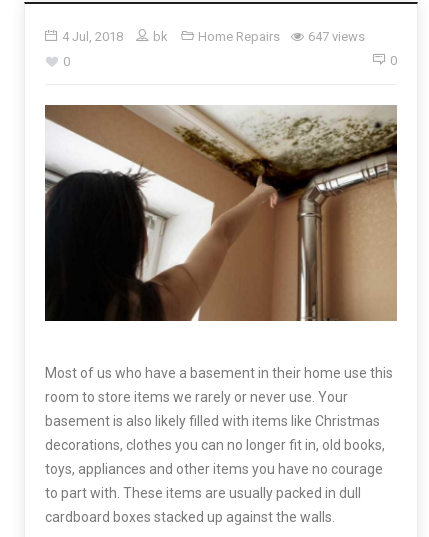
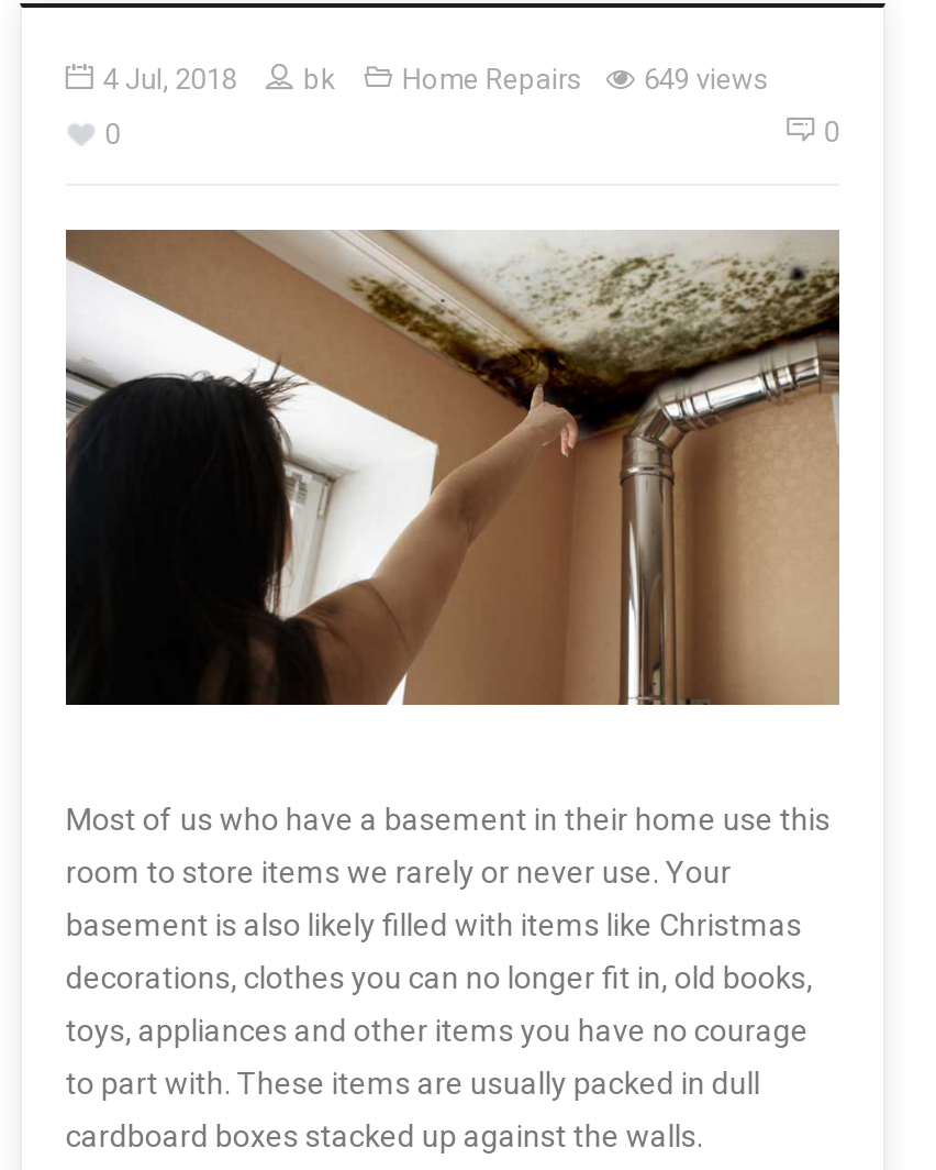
- Home Repairs 647 views
+ Home Repairs 649 views
